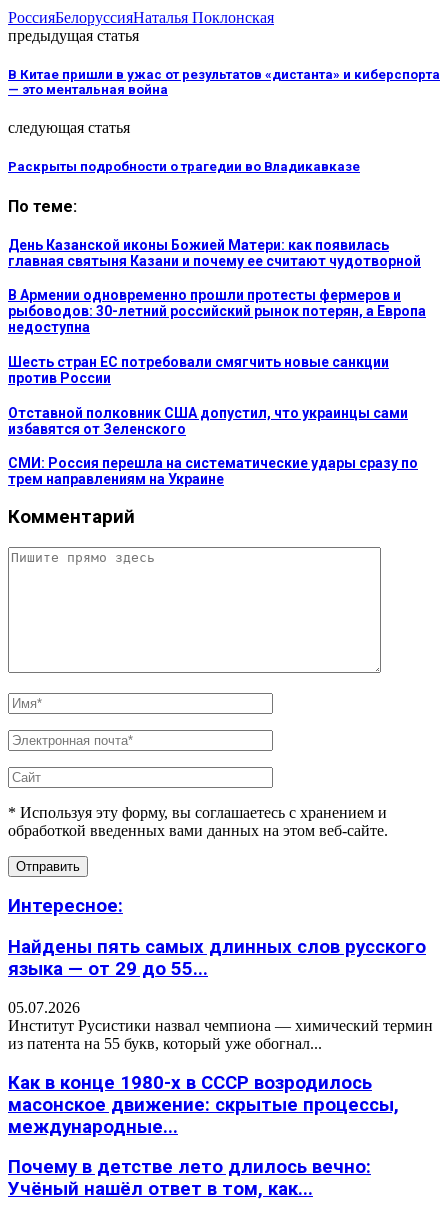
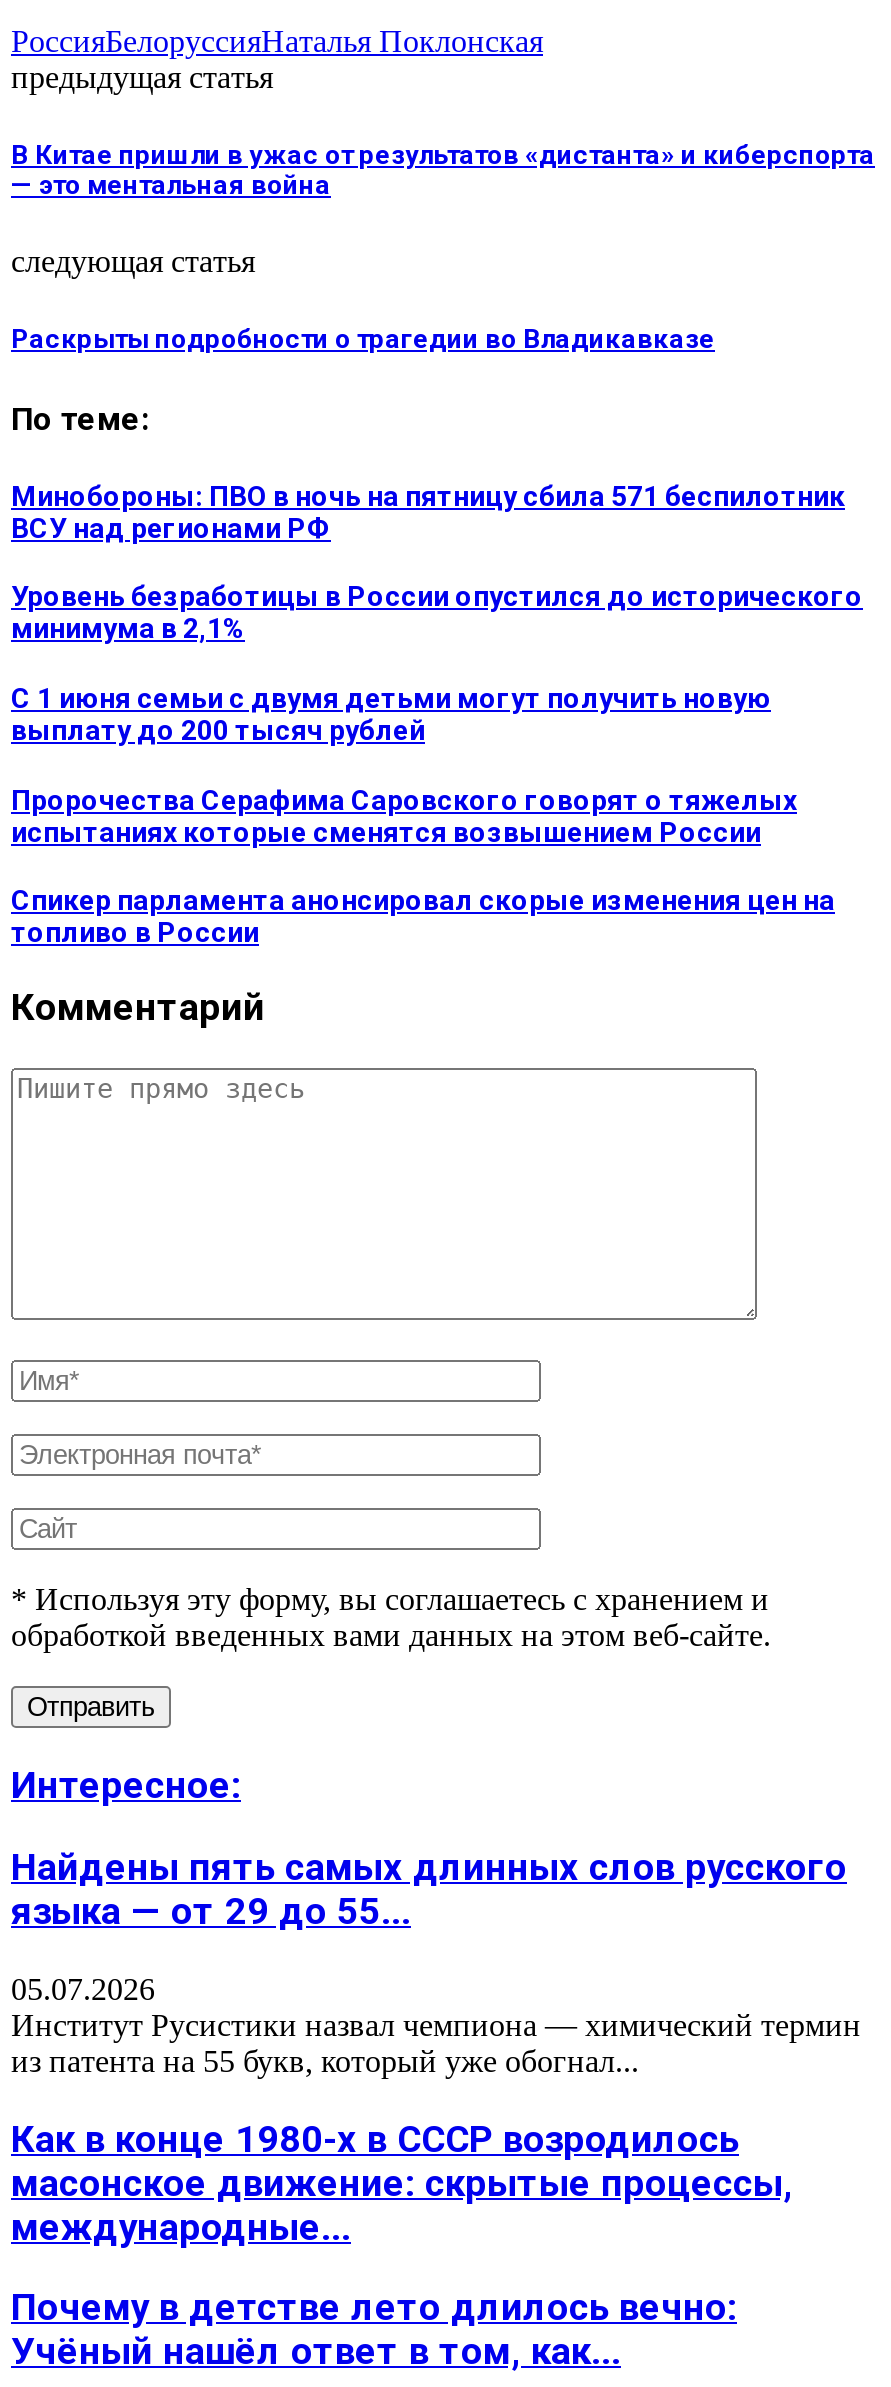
- День Казанской иконы Божией Матери: как появилась
- главная святыня Казани и почему ее считают чудотворной
+ Минобороны: ПВО в ночь на пятницу сбила 571 беспилотник
+ ВСУ над регионами РФ

- В Армении одновременно прошли протесты фермеров и
- рыбоводов: 30-летний российский рынок потерян, а Европа
- недоступна
+ Уровень безработицы в России опустился до исторического
+ минимума в 2,1%

- Шесть стран ЕС потребовали смягчить новые санкции
- против России
+ С 1 июня семьи с двумя детьми могут получить новую
+ выплату до 200 тысяч рублей

- Отставной полковник США допустил, что украинцы сами
- избавятся от Зеленского
+ Пророчества Серафима Саровского говорят о тяжелых
+ испытаниях которые сменятся возвышением России

- СМИ: Россия перешла на систематические удары сразу по
- трем направлениям на Украине
+ Спикер парламента анонсировал скорые изменения цен на
+ топливо в России
